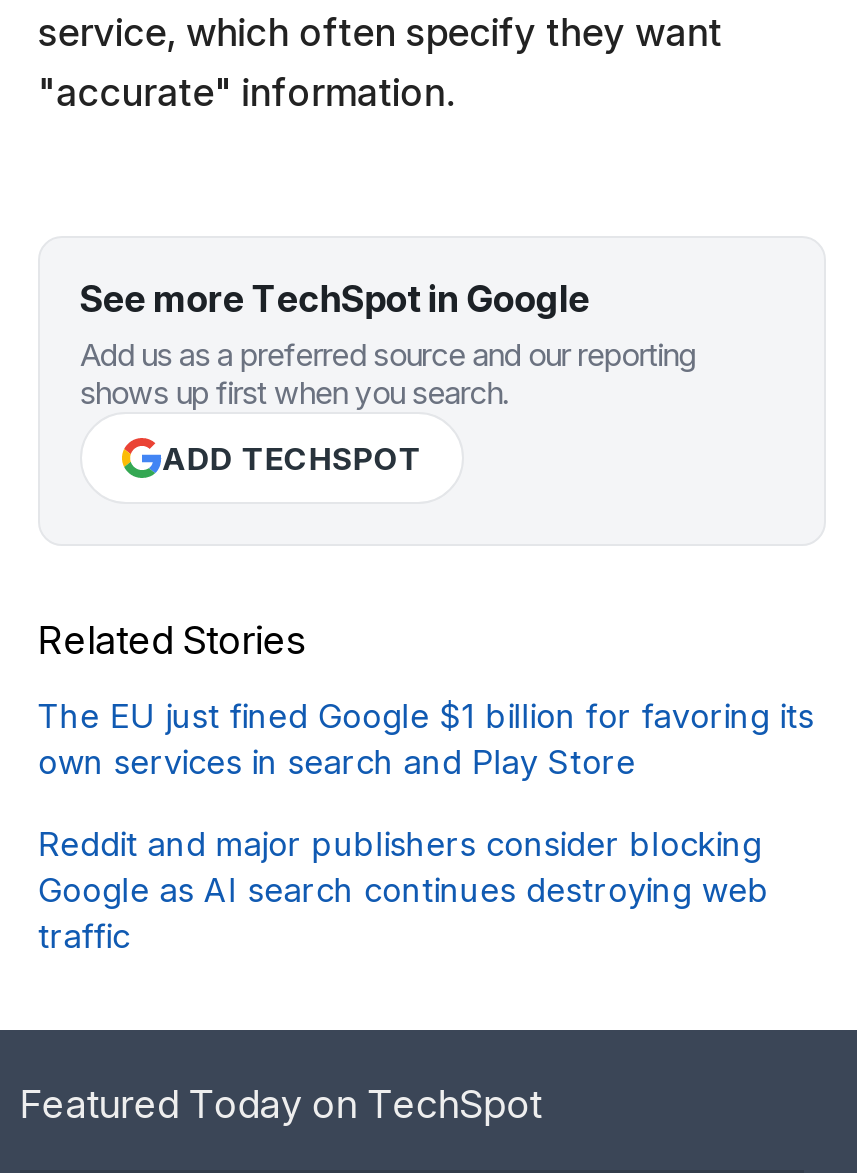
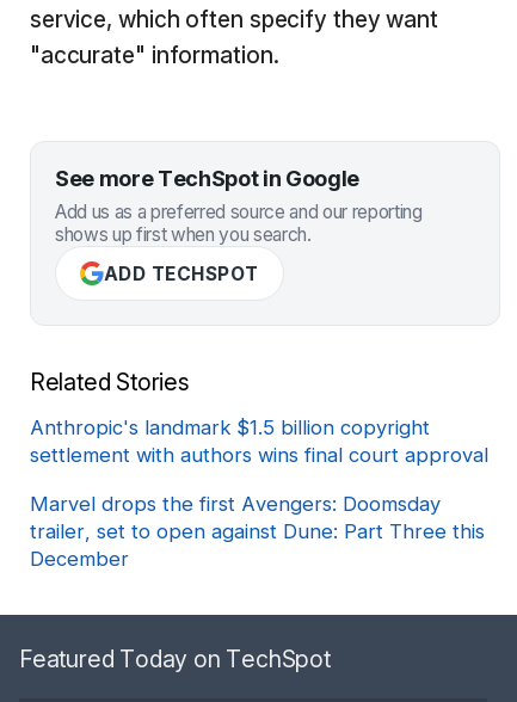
- The EU just fined Google $1 billion for favoring its
- own services in search and Play Store
+ Anthropic's landmark $1.5 billion copyright
+ settlement with authors wins final court approval

- Reddit and major publishers consider blocking
- Google as AI search continues destroying web
- traffic
+ Marvel drops the first Avengers: Doomsday
+ trailer, set to open against Dune: Part Three this
+ December
